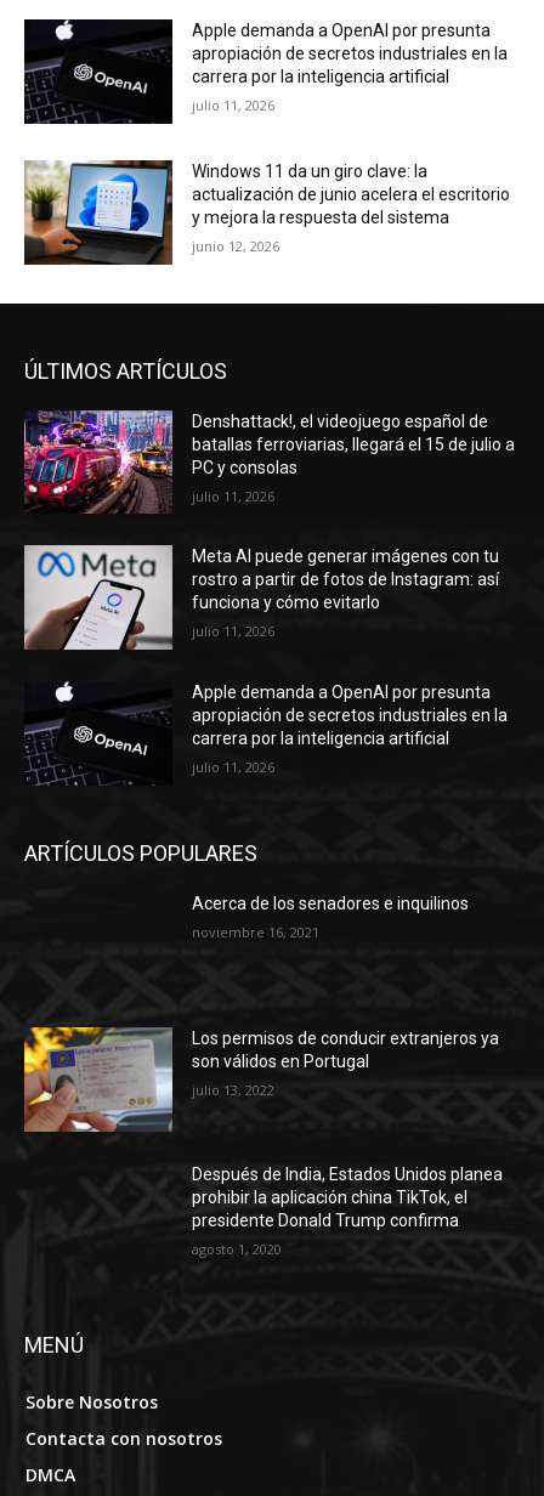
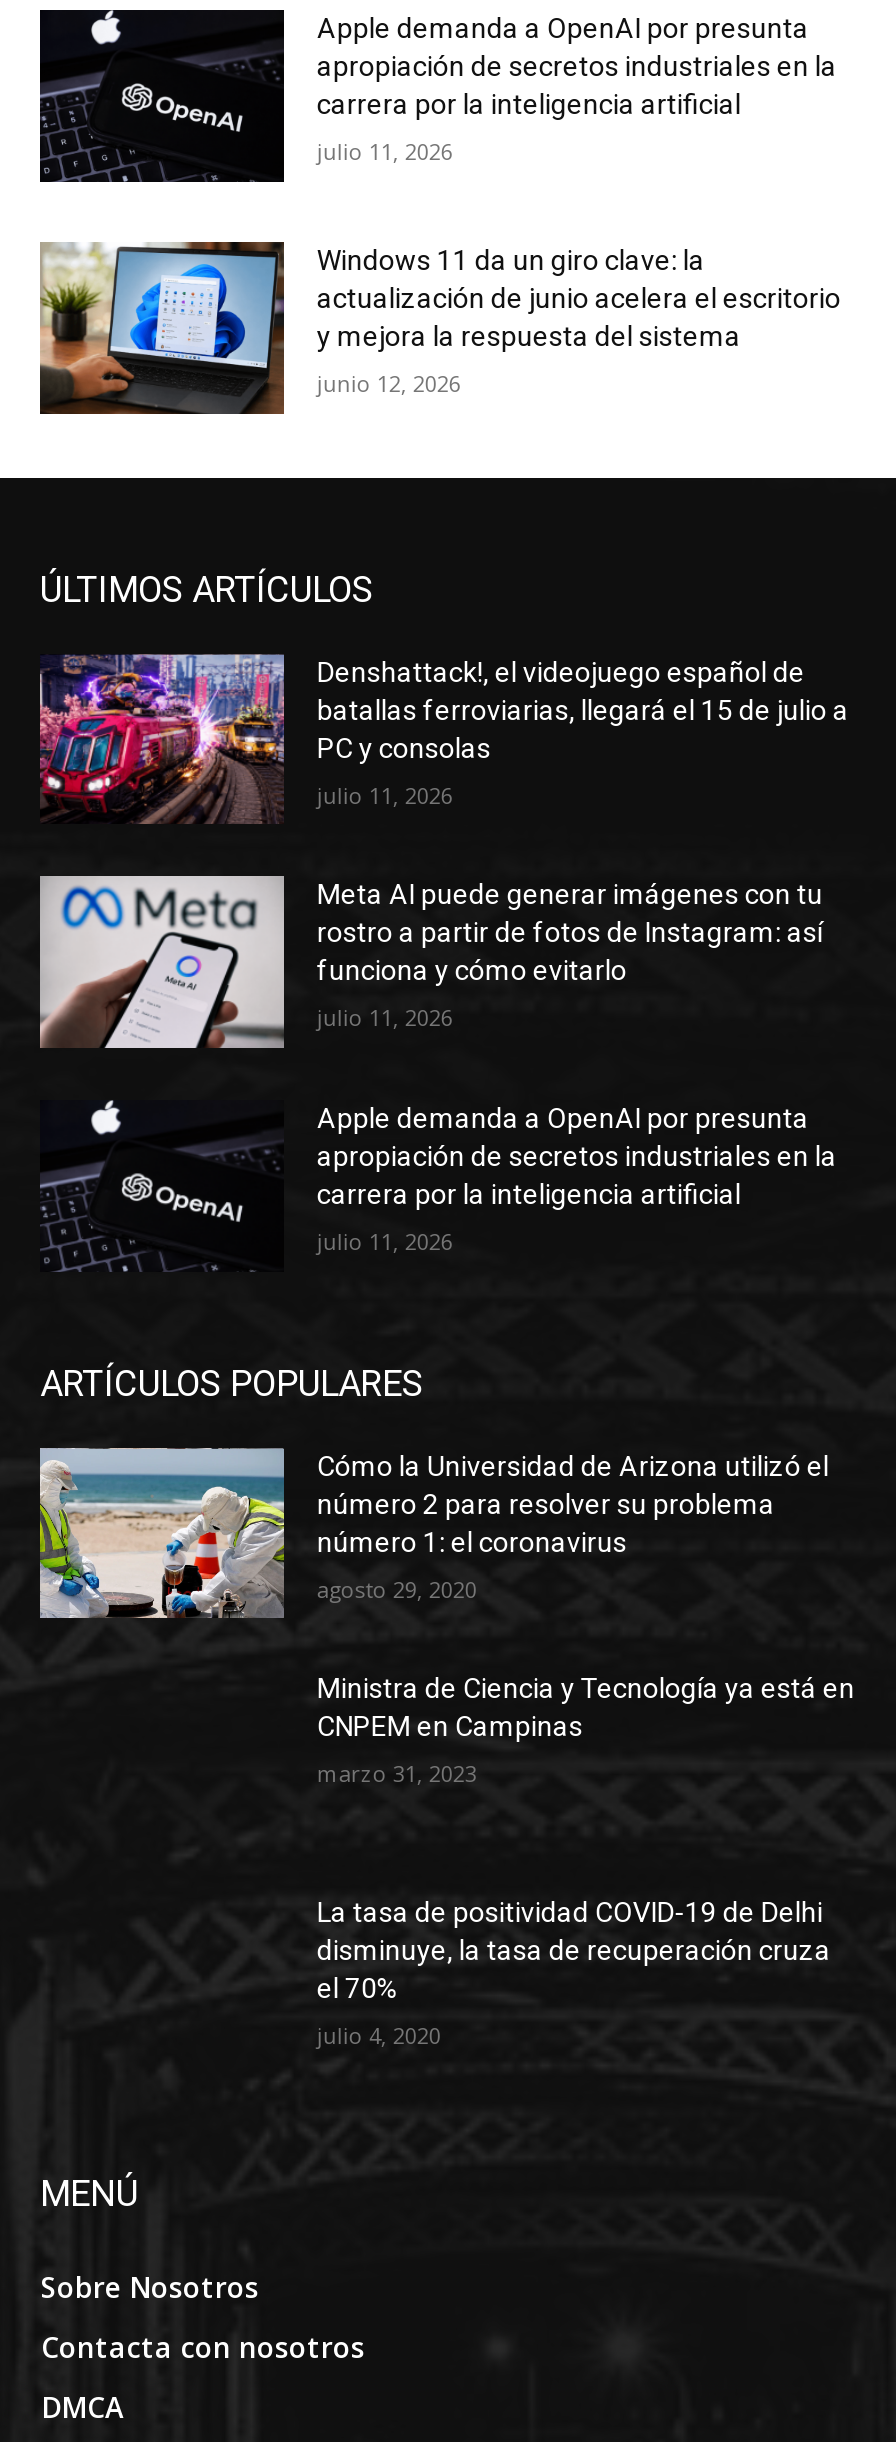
+ [image]

- Acerca de los senadores e inquilinos
+ Cómo la Universidad de Arizona utilizó el
+ número 2 para resolver su problema
+ número 1: el coronavirus

- noviembre 16, 2021
+ agosto 29, 2020

- [image]

- Los permisos de conducir extranjeros ya
- son válidos en Portugal
+ Ministra de Ciencia y Tecnología ya está en
+ CNPEM en Campinas

- julio 13, 2022
+ marzo 31, 2023

- Después de India, Estados Unidos planea
- prohibir la aplicación china TikTok, el
- presidente Donald Trump confirma
+ La tasa de positividad COVID-19 de Delhi
+ disminuye, la tasa de recuperación cruza
+ el 70%

- agosto 1, 2020
+ julio 4, 2020
